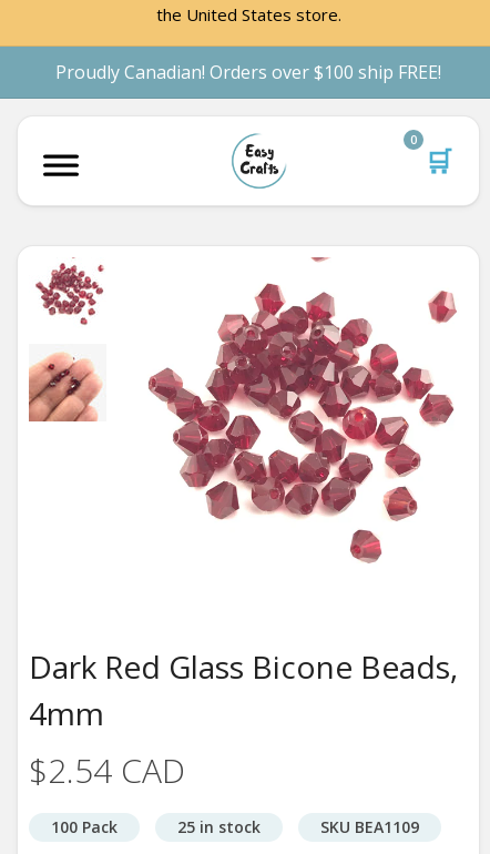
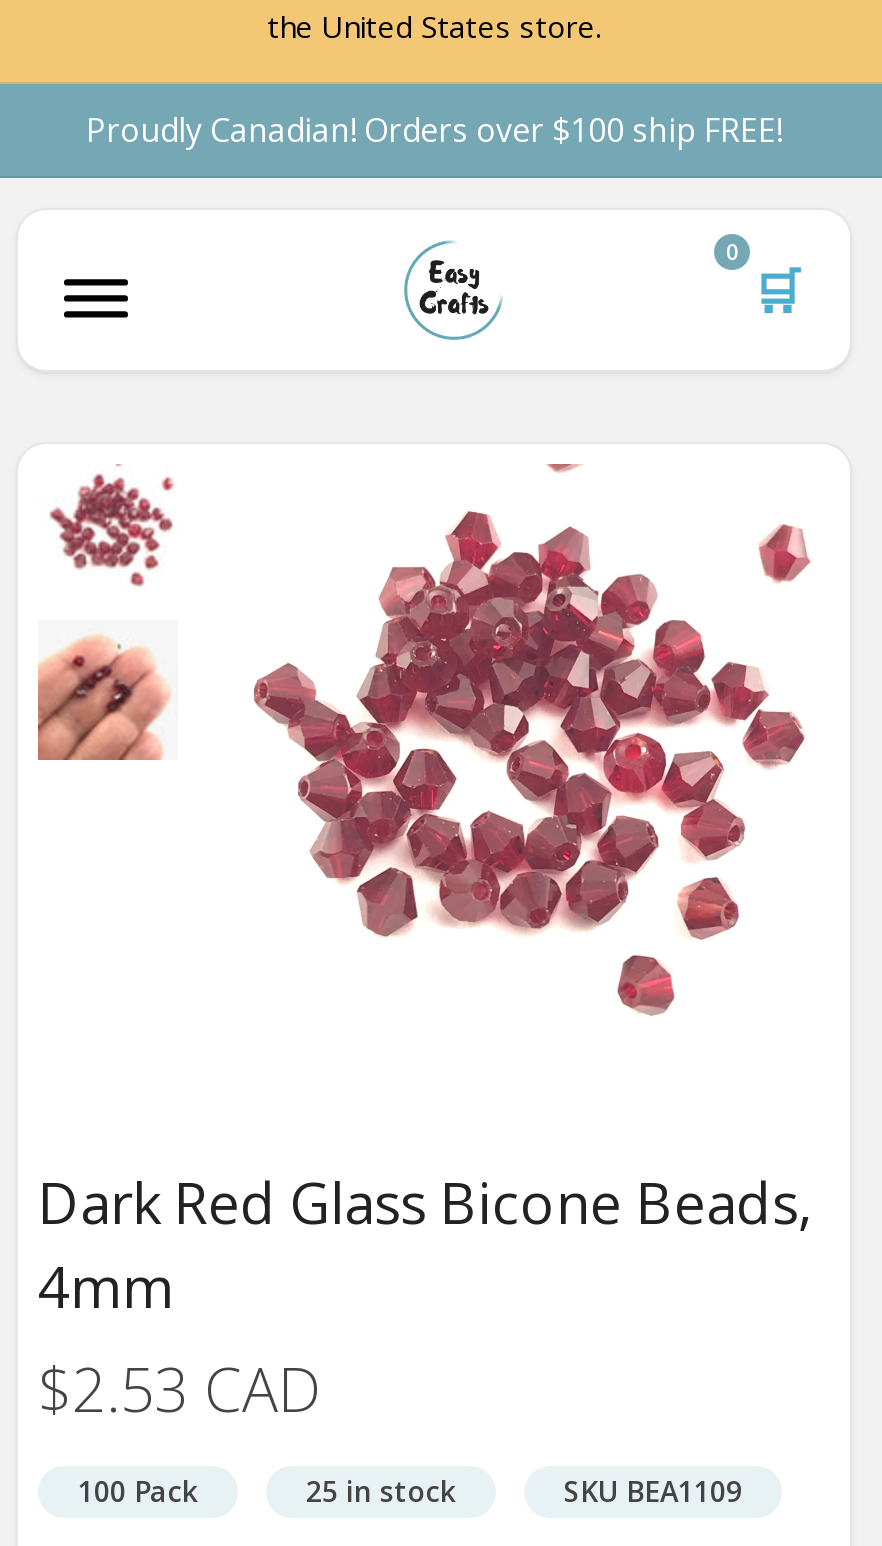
- $2.54 CAD
+ $2.53 CAD
